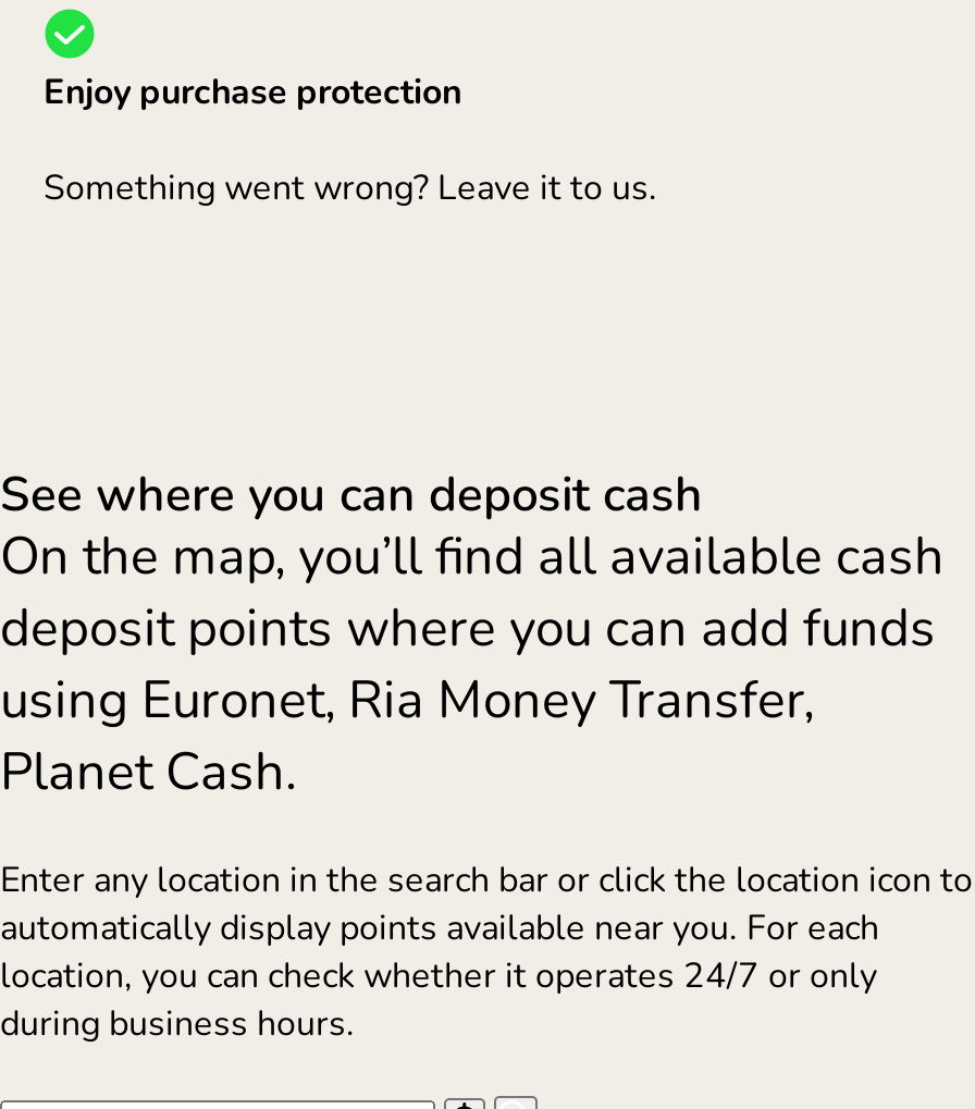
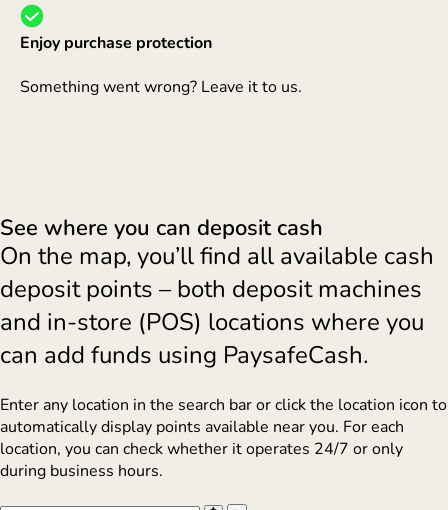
- deposit points where you can add funds
- using Euronet, Ria Money Transfer,
- Planet Cash.
+ deposit points – both deposit machines
+ and in-store (POS) locations where you
+ can add funds using PaysafeCash.
